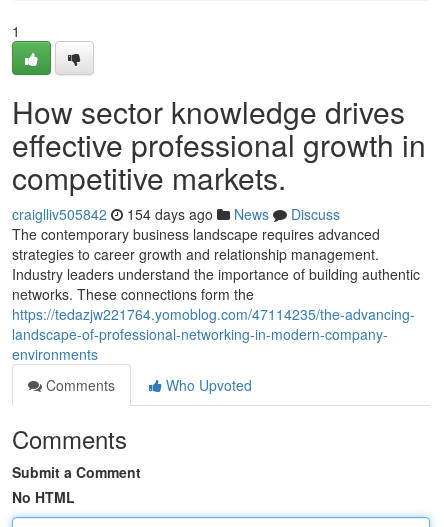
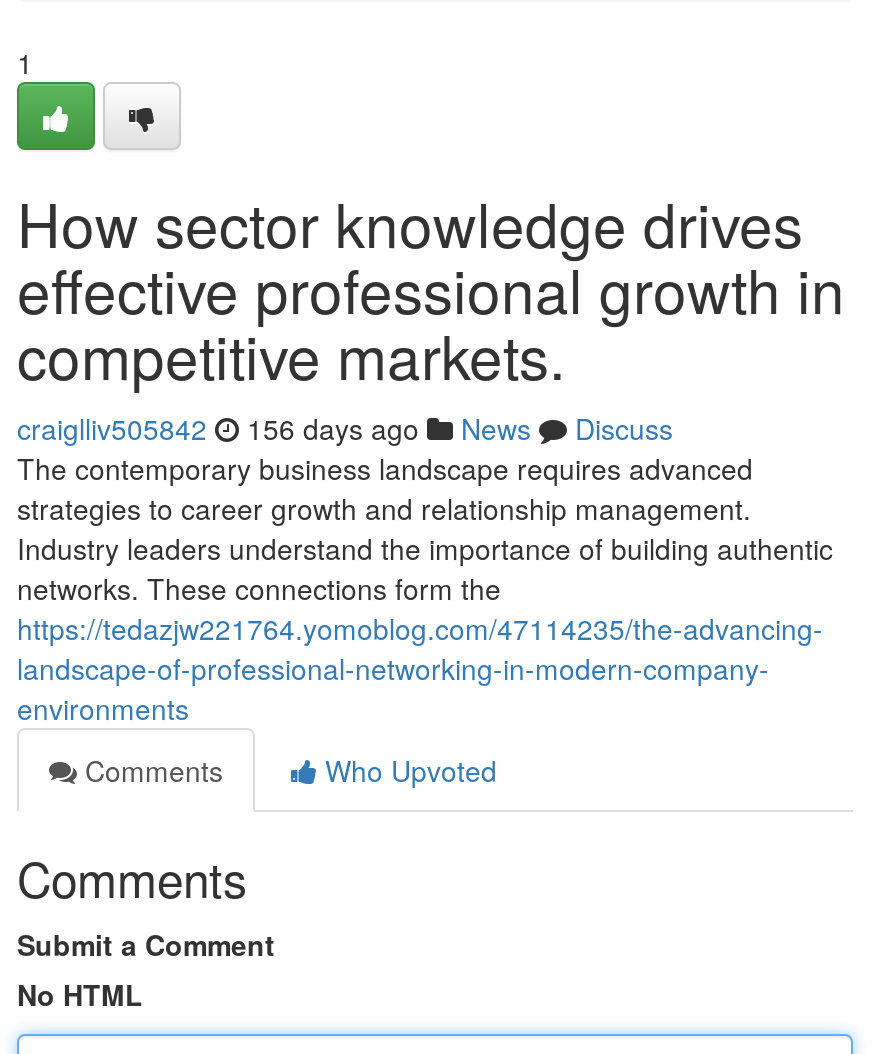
- craiglliv505842 154 days ago News Discuss
+ craiglliv505842 156 days ago News Discuss
